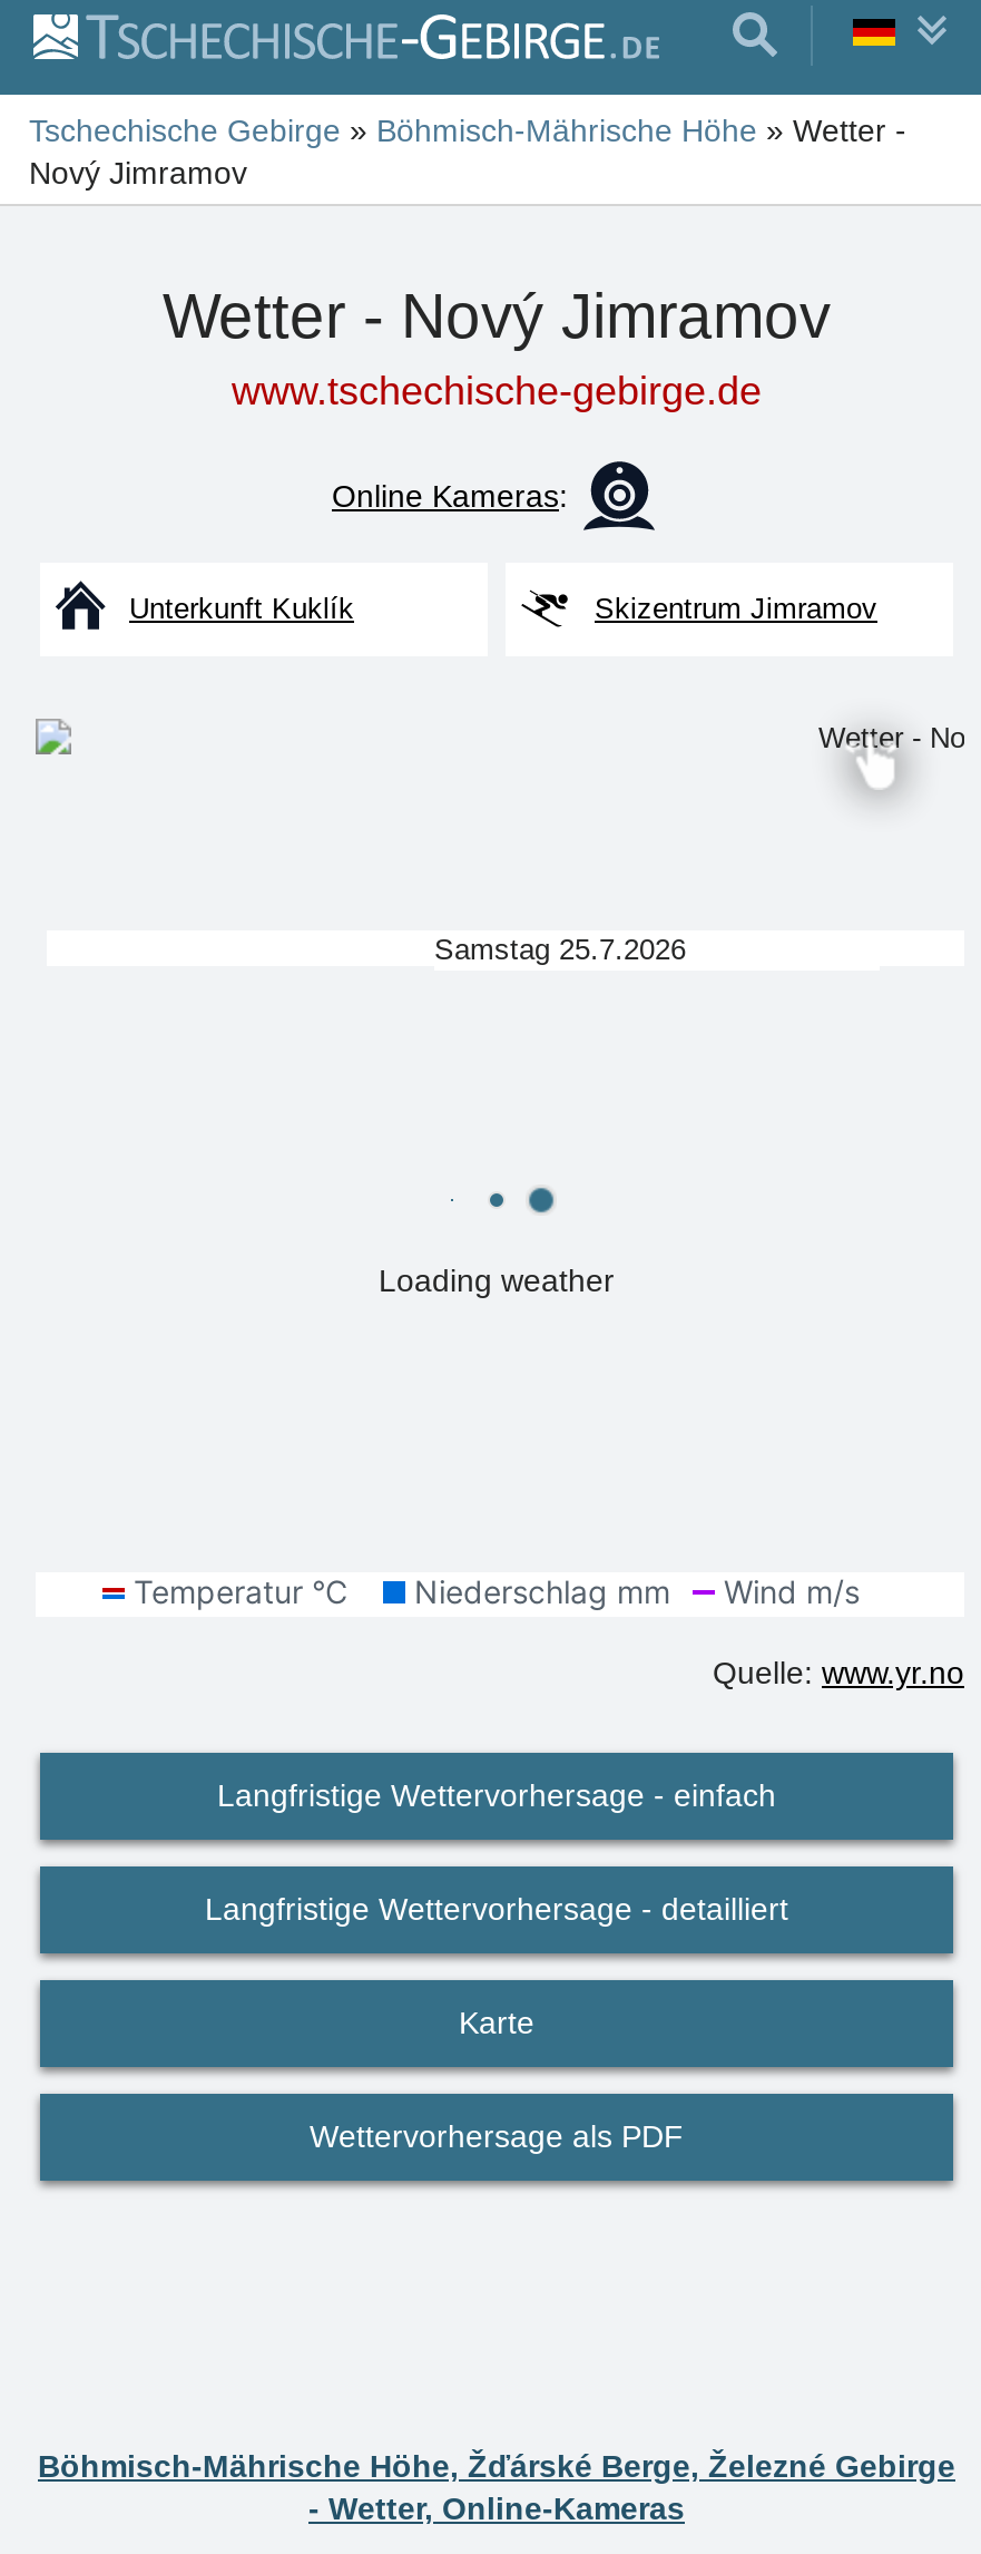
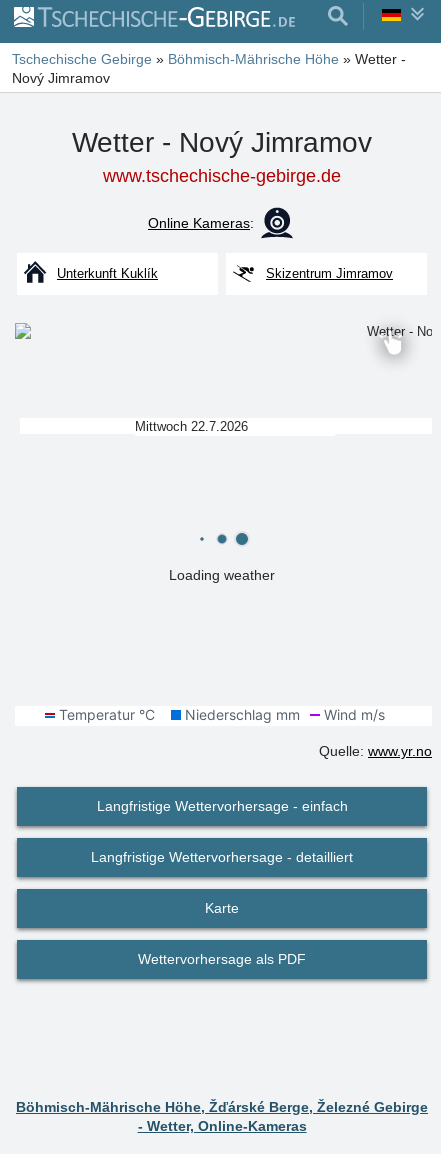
- Samstag 25.7.2026
+ Mittwoch 22.7.2026
